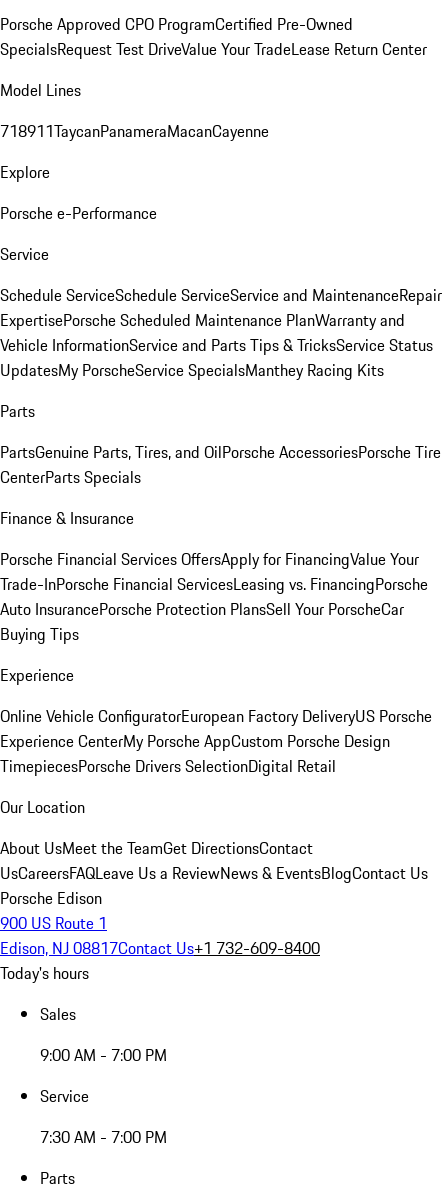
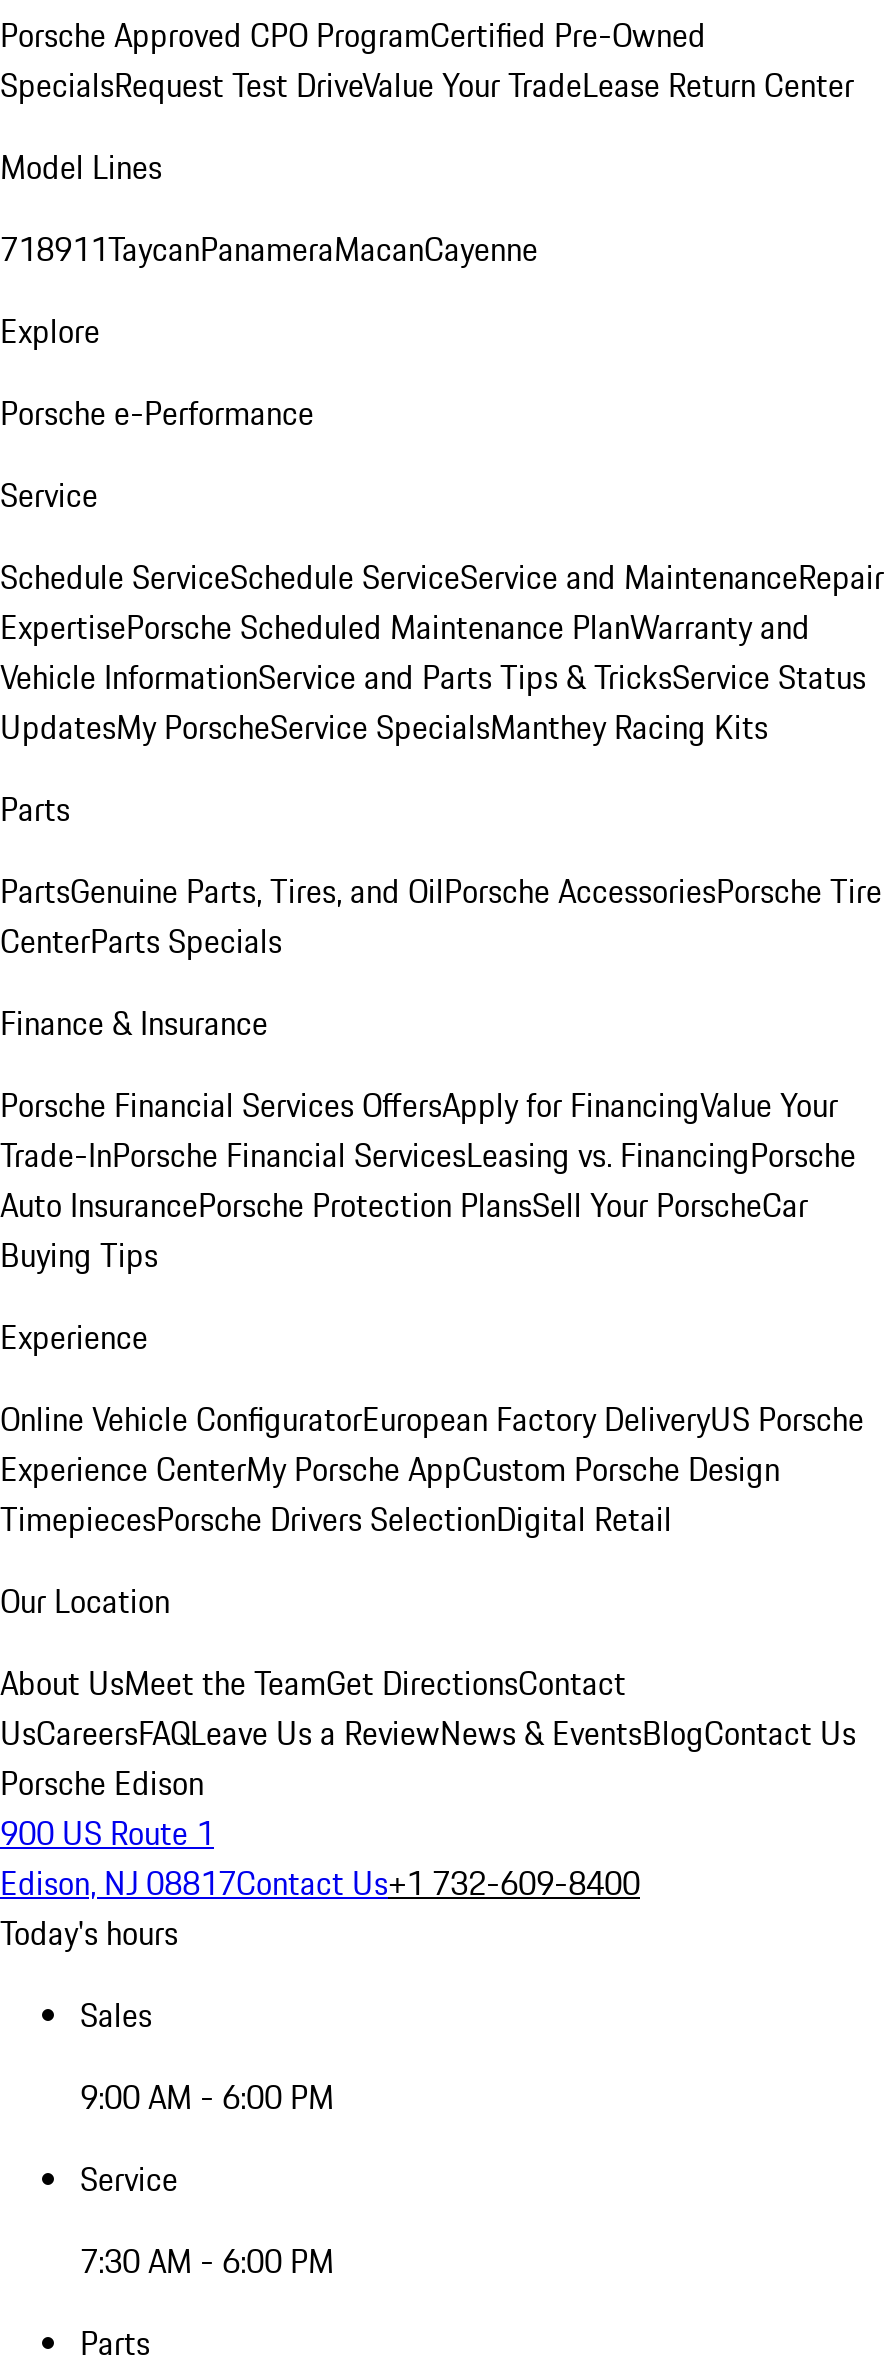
- 9:00 AM - 7:00 PM
+ 9:00 AM - 6:00 PM

- 7:30 AM - 7:00 PM
+ 7:30 AM - 6:00 PM
